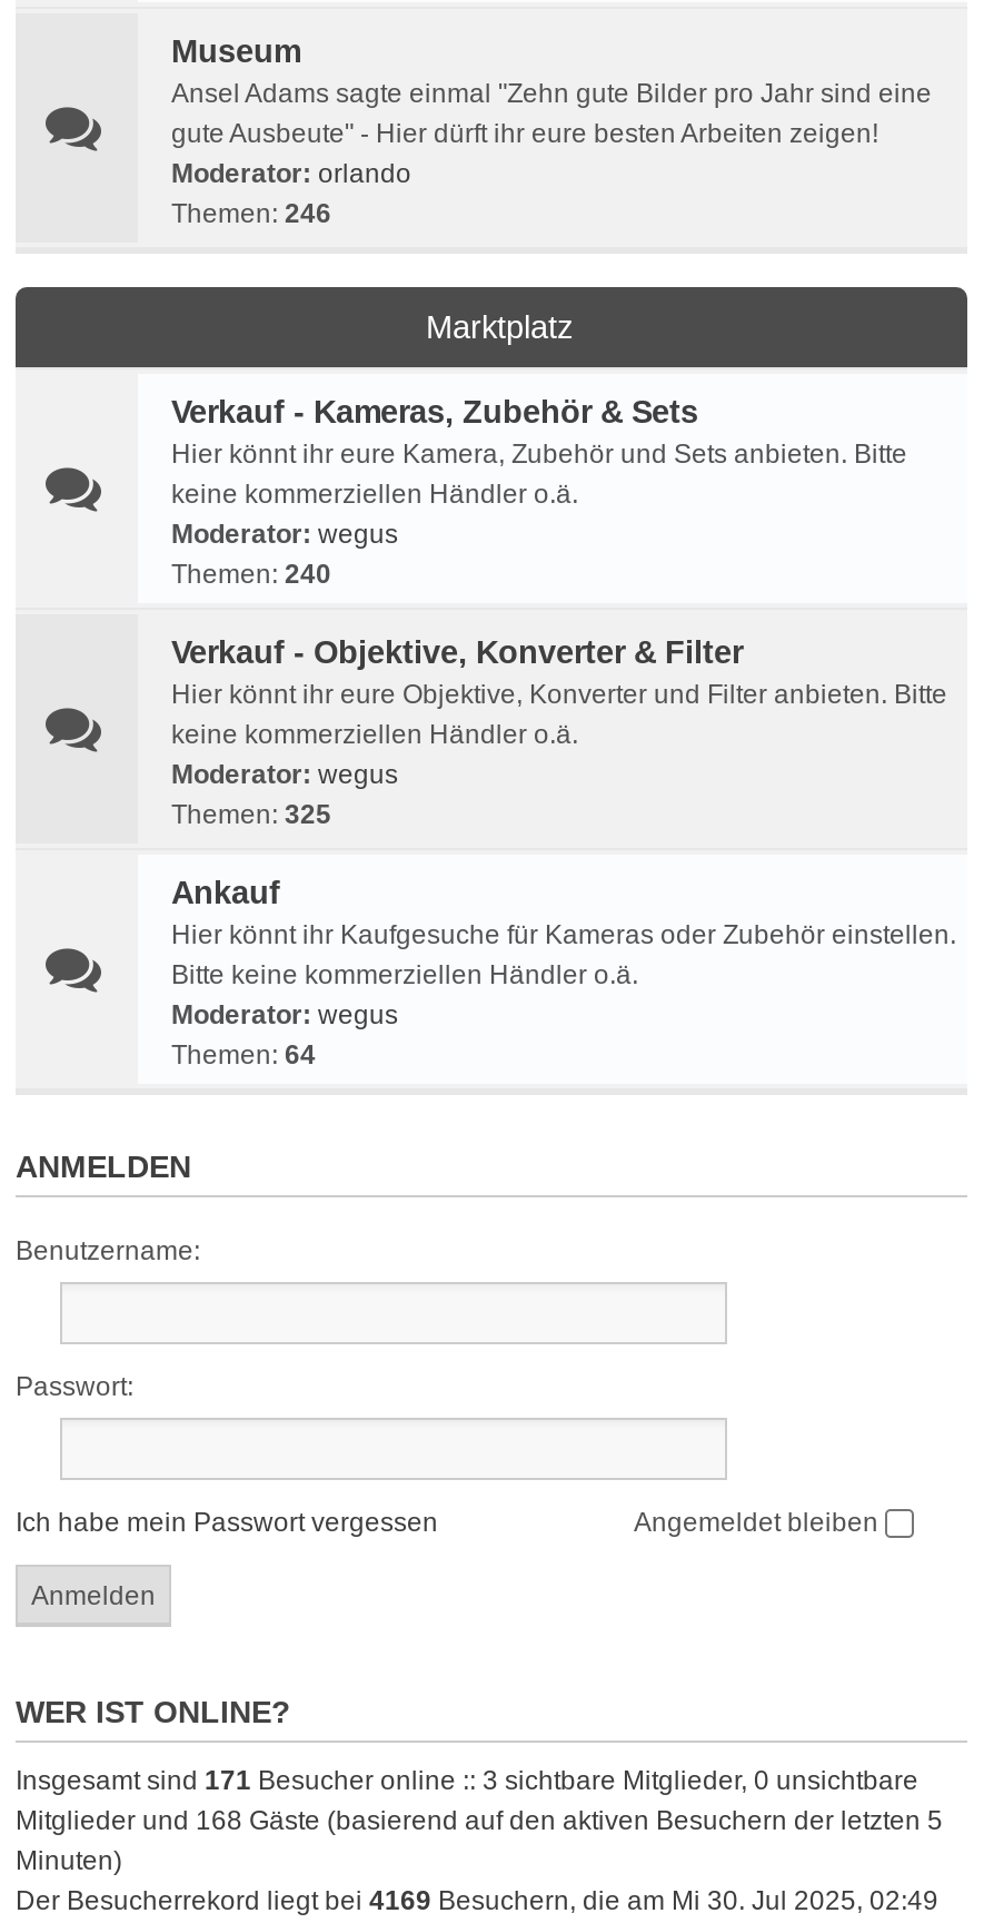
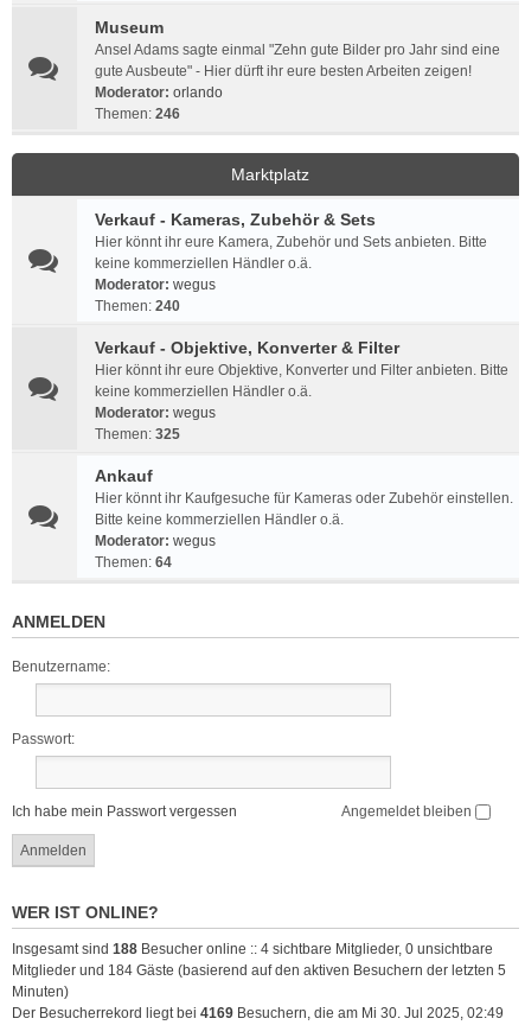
- Insgesamt sind 171 Besucher online :: 3 sichtbare Mitglieder, 0 unsichtbare
+ Insgesamt sind 188 Besucher online :: 4 sichtbare Mitglieder, 0 unsichtbare

- Mitglieder und 168 Gäste (basierend auf den aktiven Besuchern der letzten 5
+ Mitglieder und 184 Gäste (basierend auf den aktiven Besuchern der letzten 5
